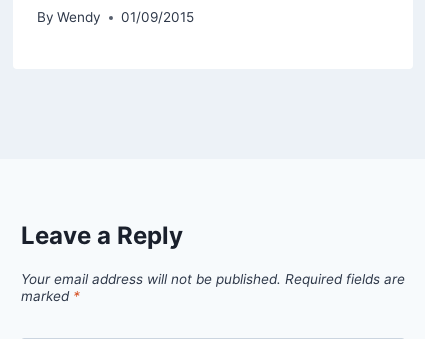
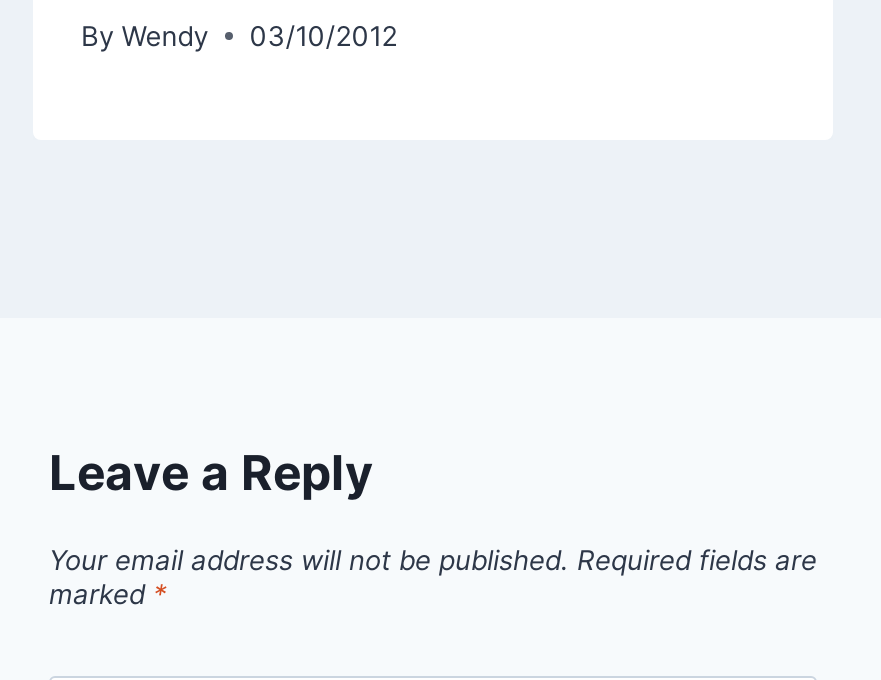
- By Wendy 01/09/2015
+ By Wendy 03/10/2012
